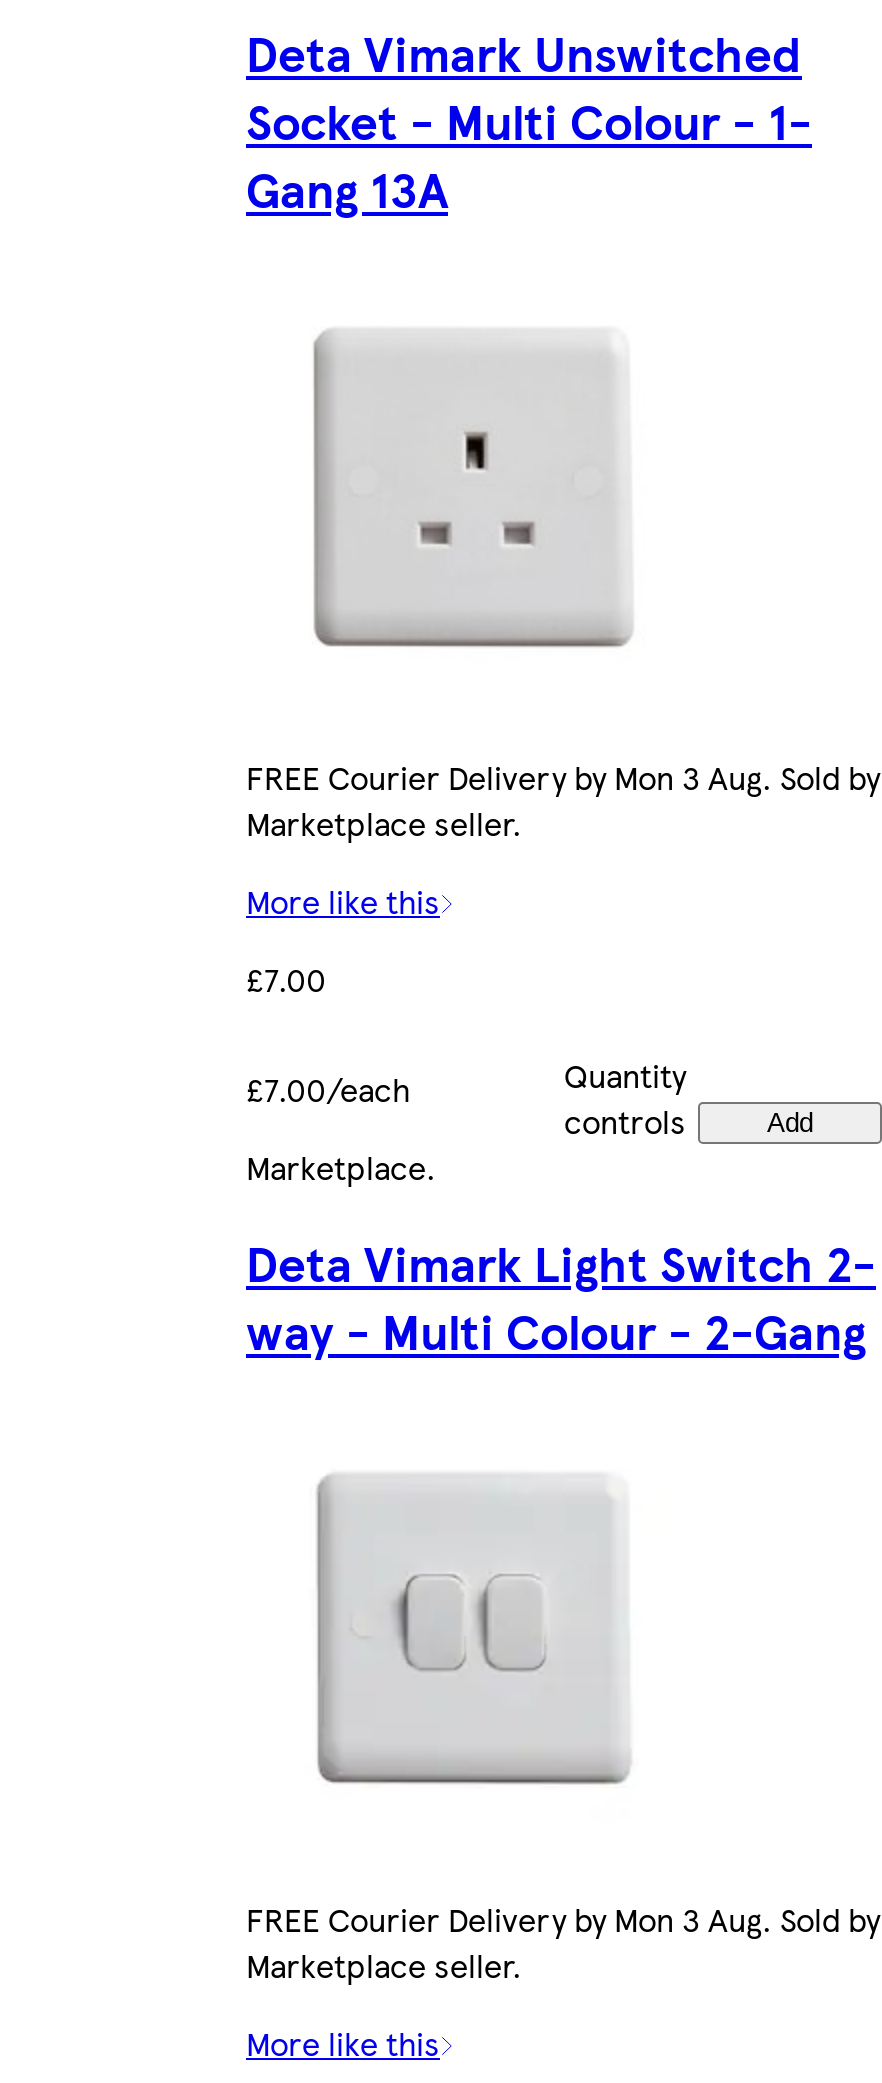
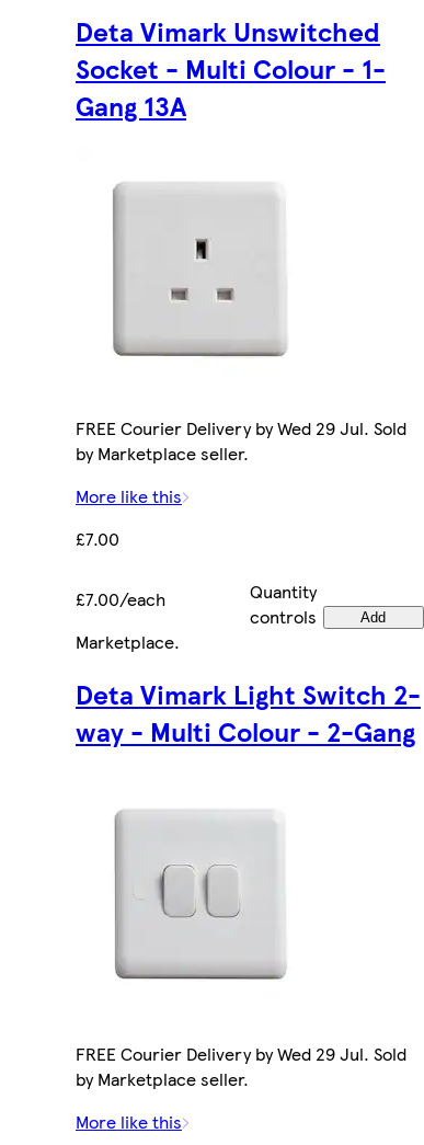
- FREE Courier Delivery by Mon 3 Aug. Sold by
- Marketplace seller.
+ FREE Courier Delivery by Wed 29 Jul. Sold
+ by Marketplace seller.

- FREE Courier Delivery by Mon 3 Aug. Sold by
- Marketplace seller.
+ FREE Courier Delivery by Wed 29 Jul. Sold
+ by Marketplace seller.
